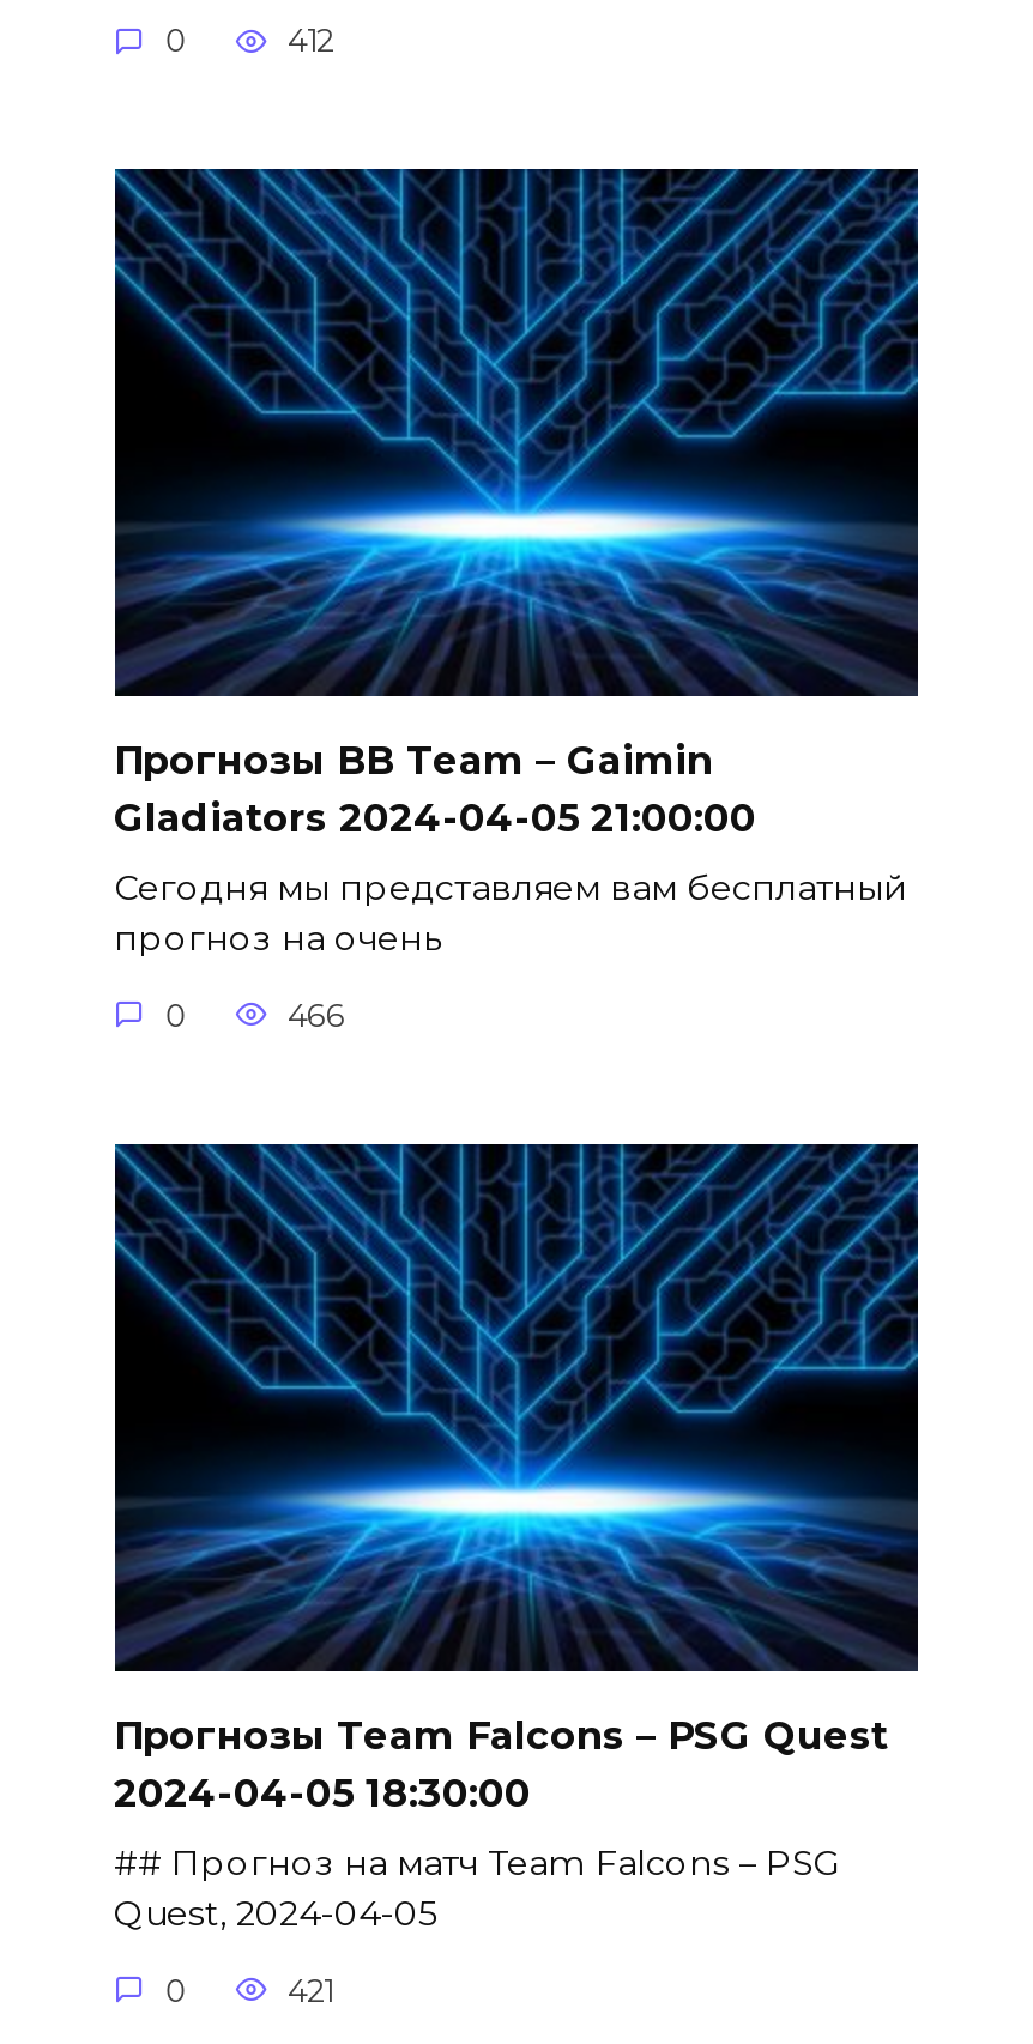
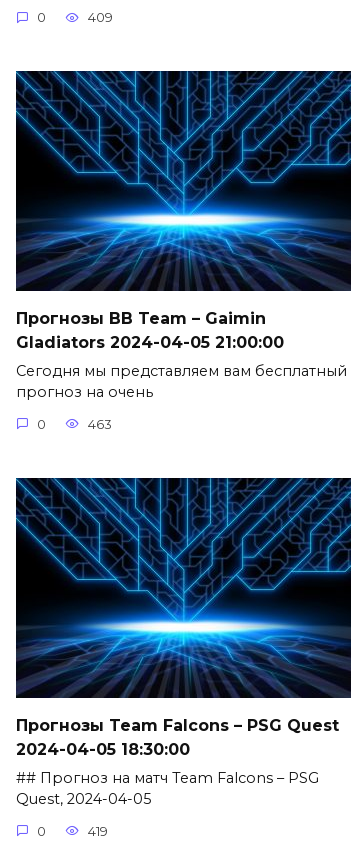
- 412
+ 409

- 466
+ 463

- 421
+ 419
